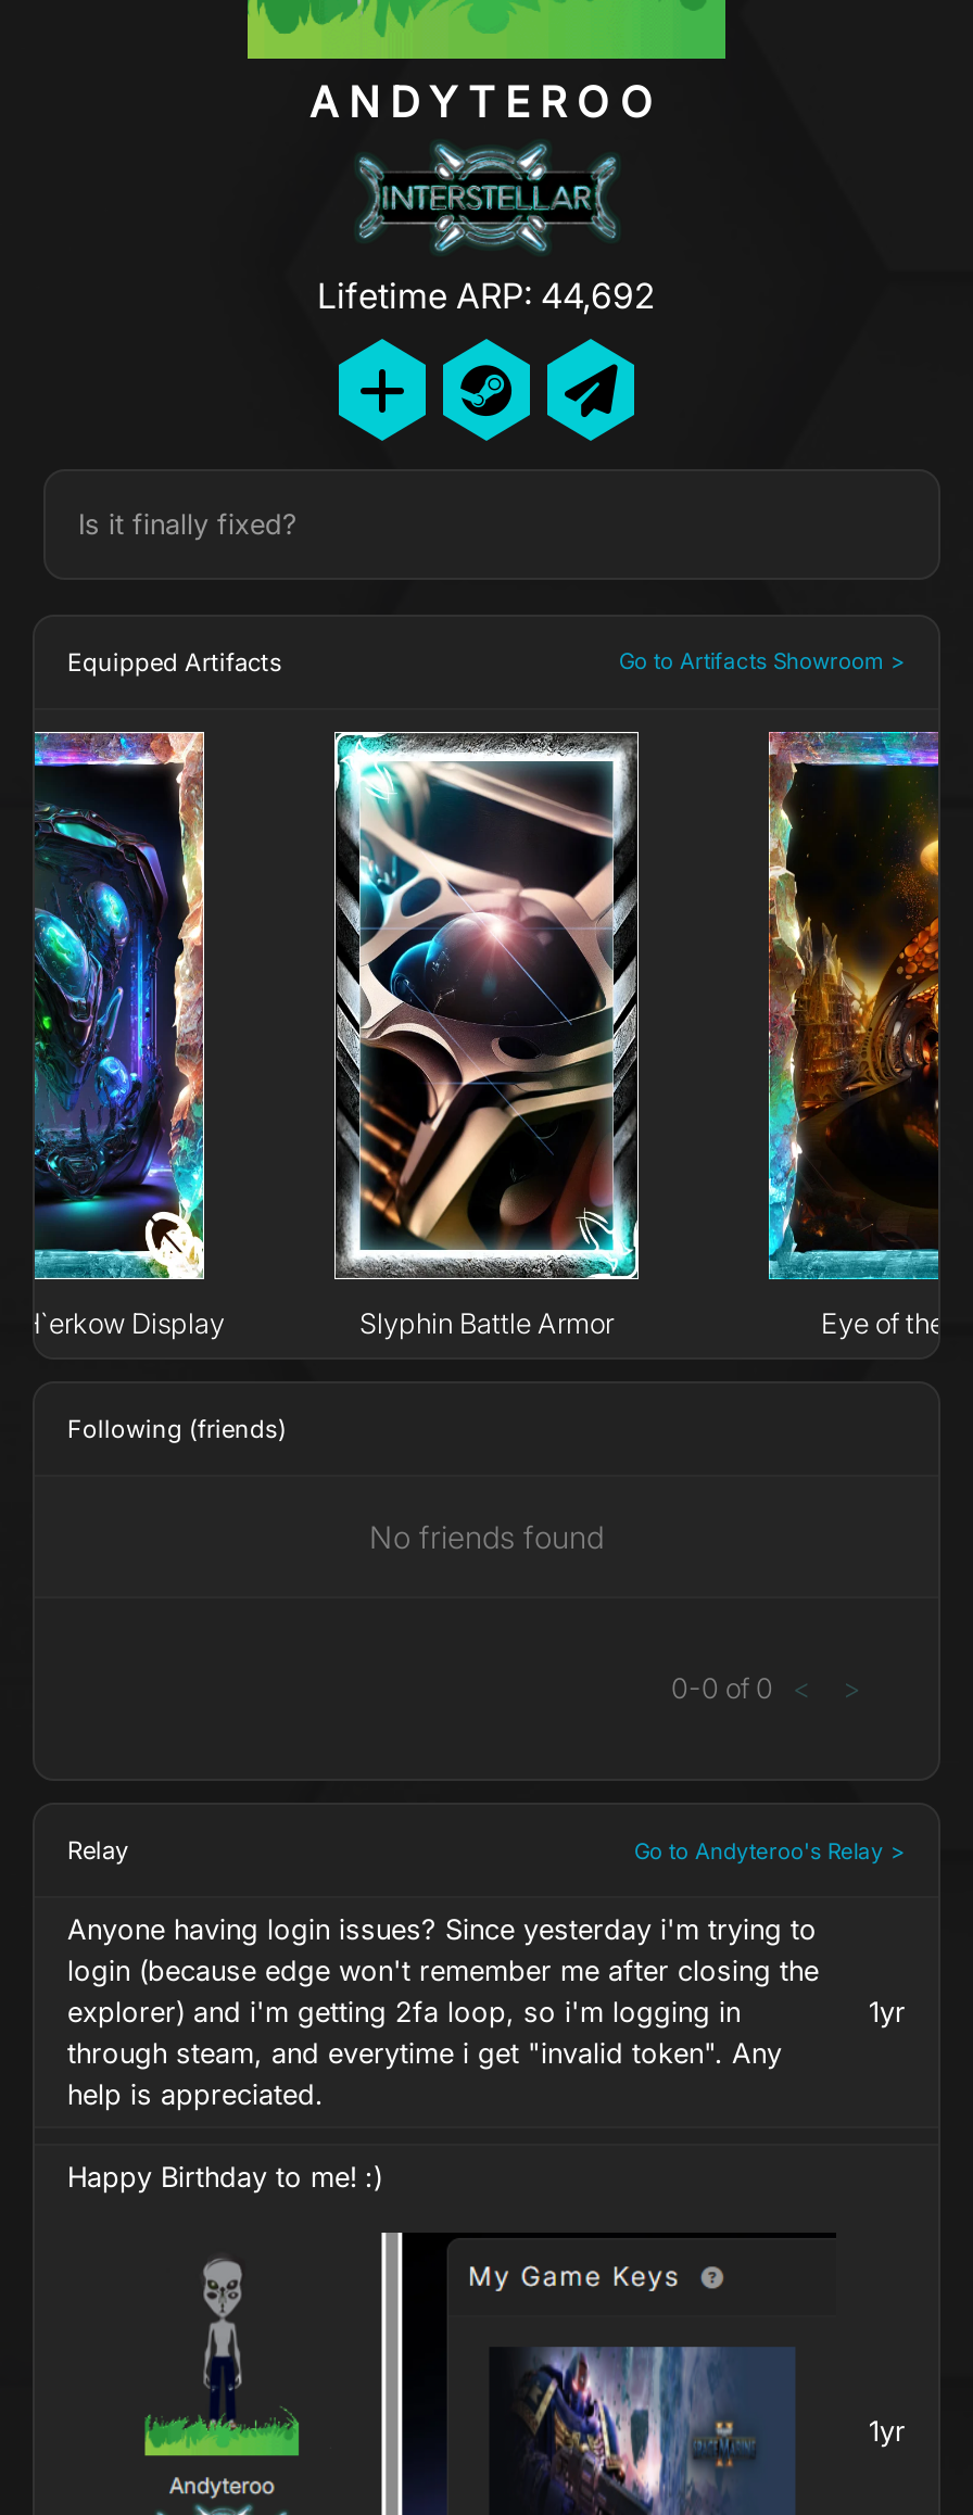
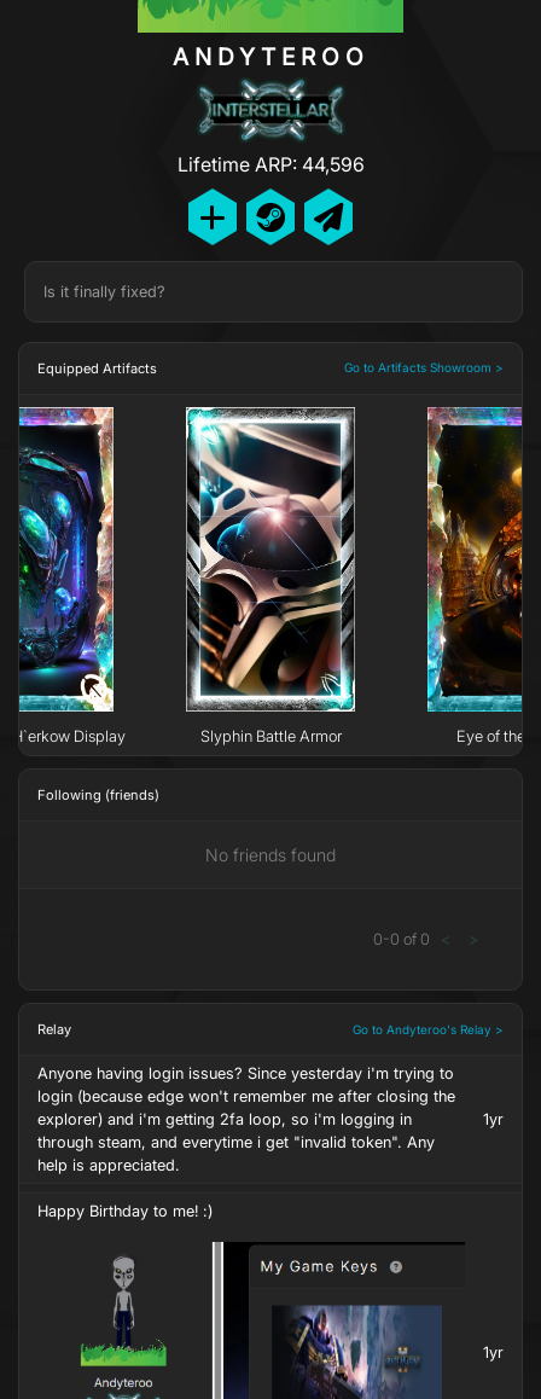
- Lifetime ARP: 44,692
+ Lifetime ARP: 44,596
